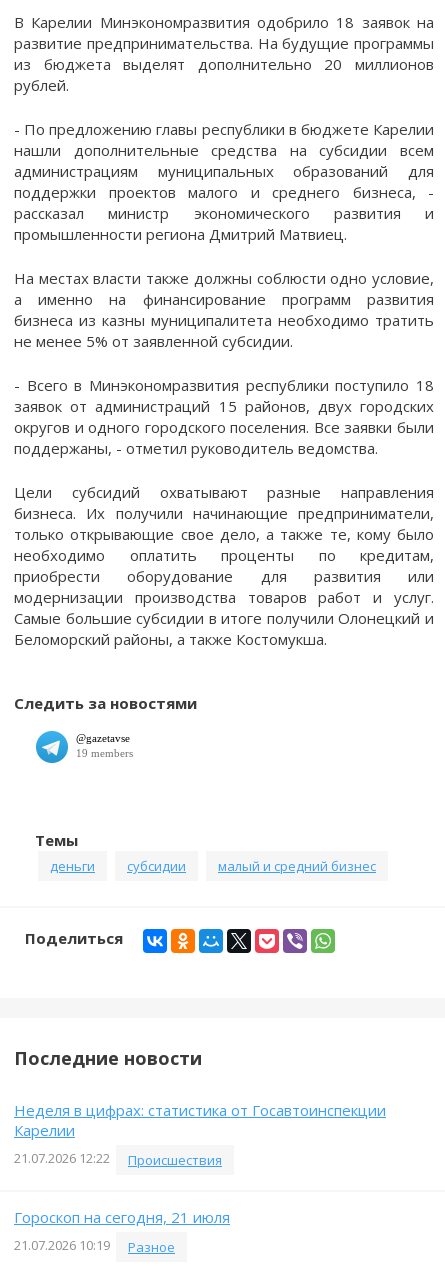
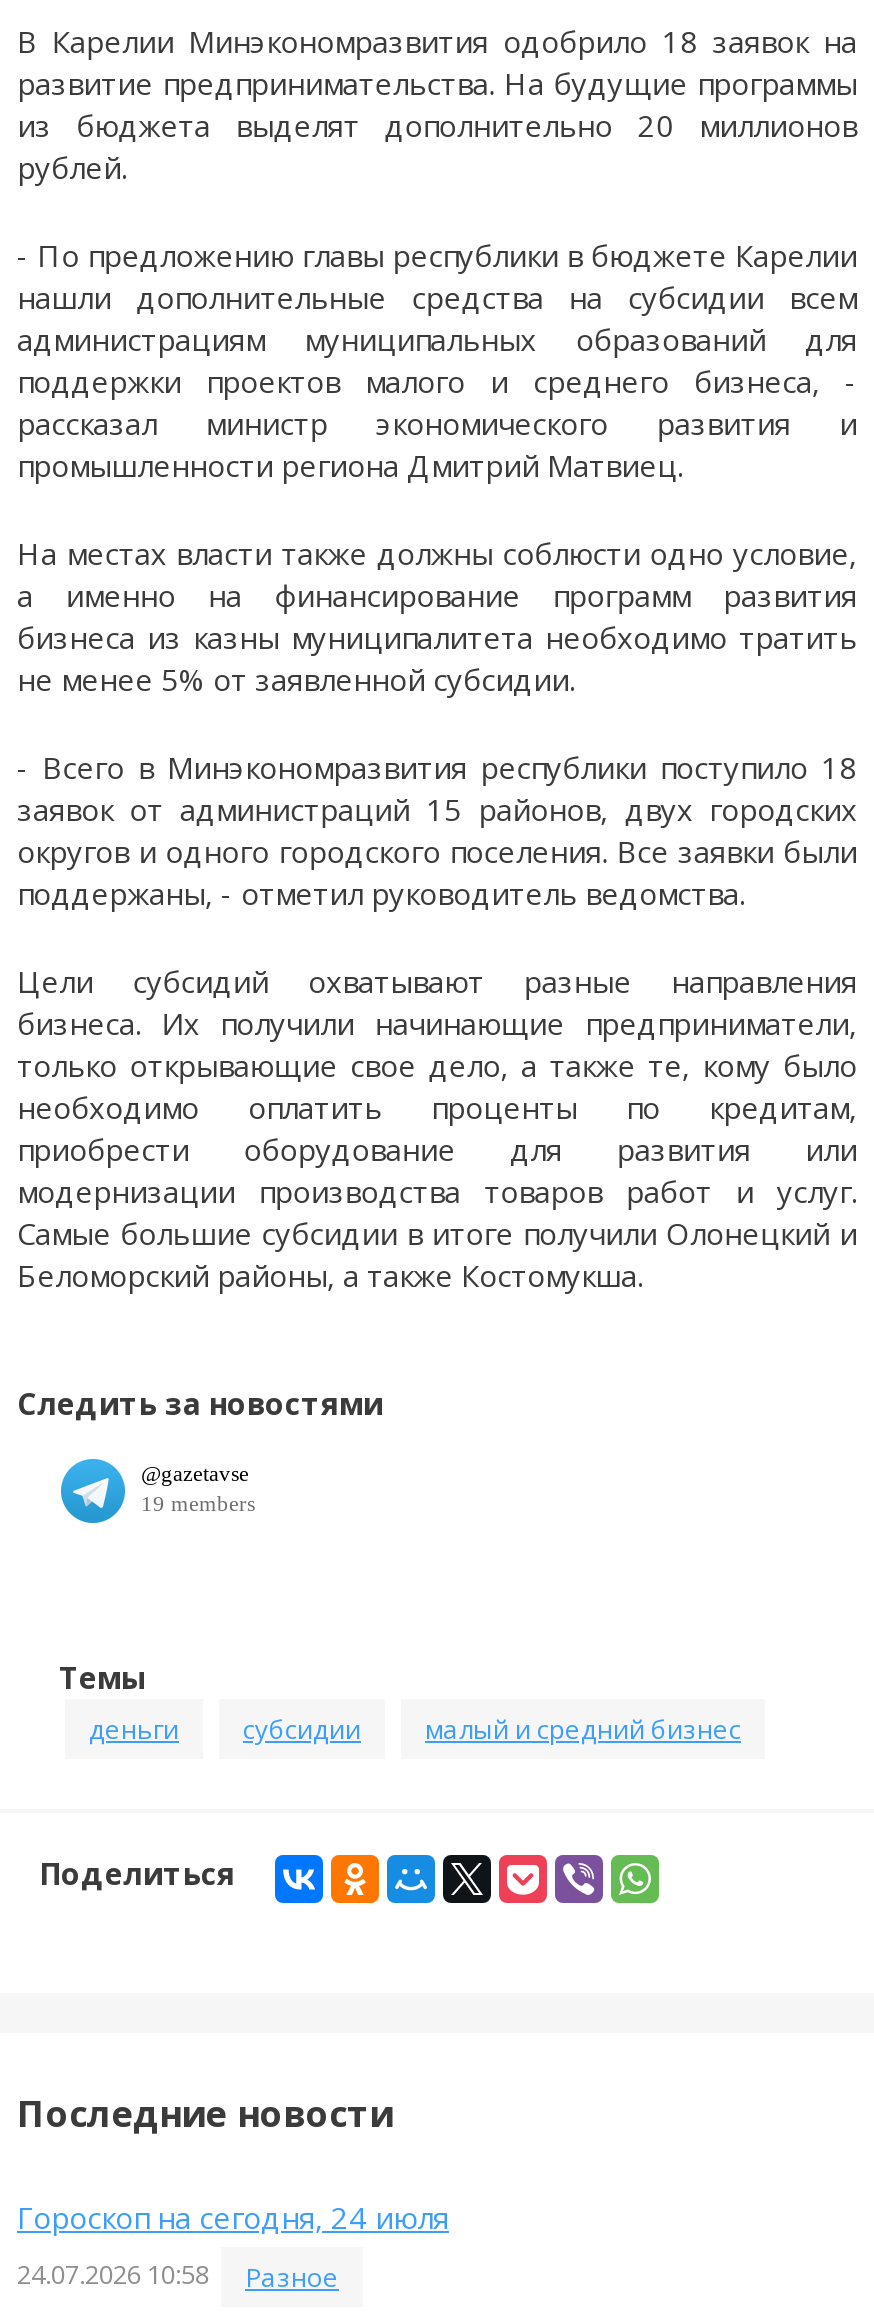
- Неделя в цифрах: статистика от Госавтоинспекции
- Карелии
- 21.07.2026 12:22
- Происшествия
- Гороскоп на сегодня, 21 июля
- 21.07.2026 10:19
+ Гороскоп на сегодня, 24 июля
+ 24.07.2026 10:58
